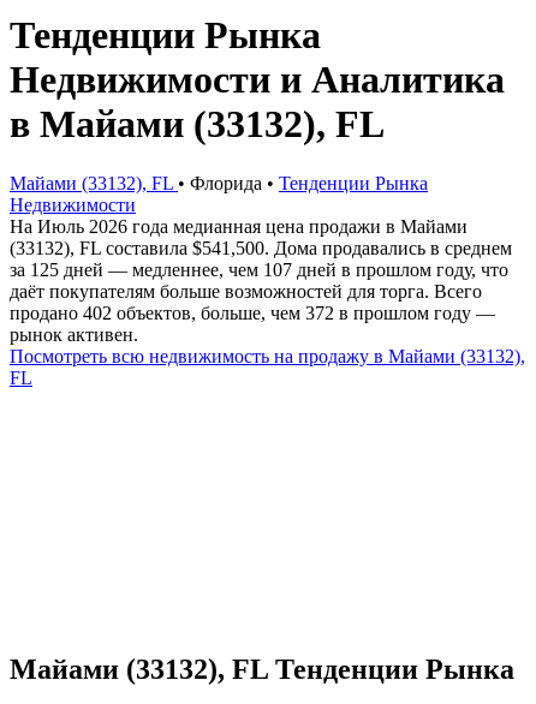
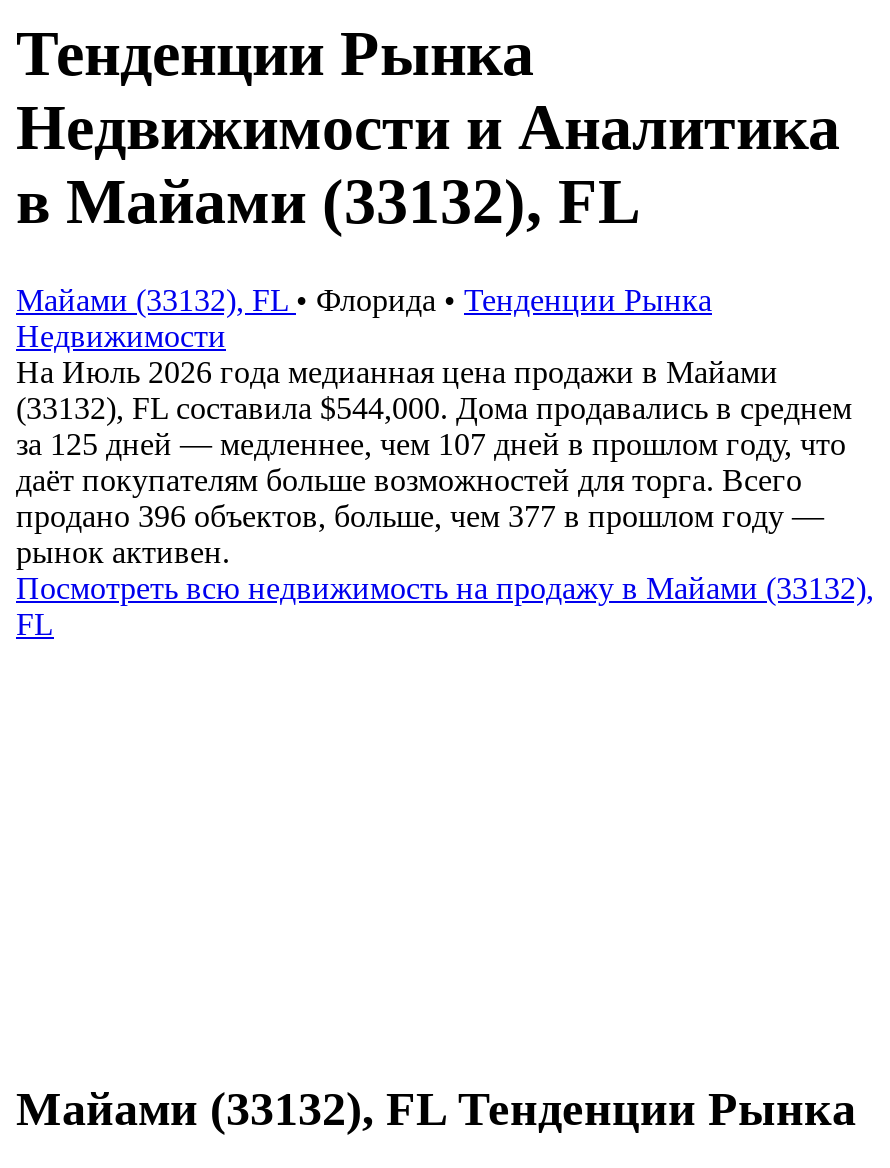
- (33132), FL составила $541,500. Дома продавались в среднем
+ (33132), FL составила $544,000. Дома продавались в среднем

- продано 402 объектов, больше, чем 372 в прошлом году —
+ продано 396 объектов, больше, чем 377 в прошлом году —
